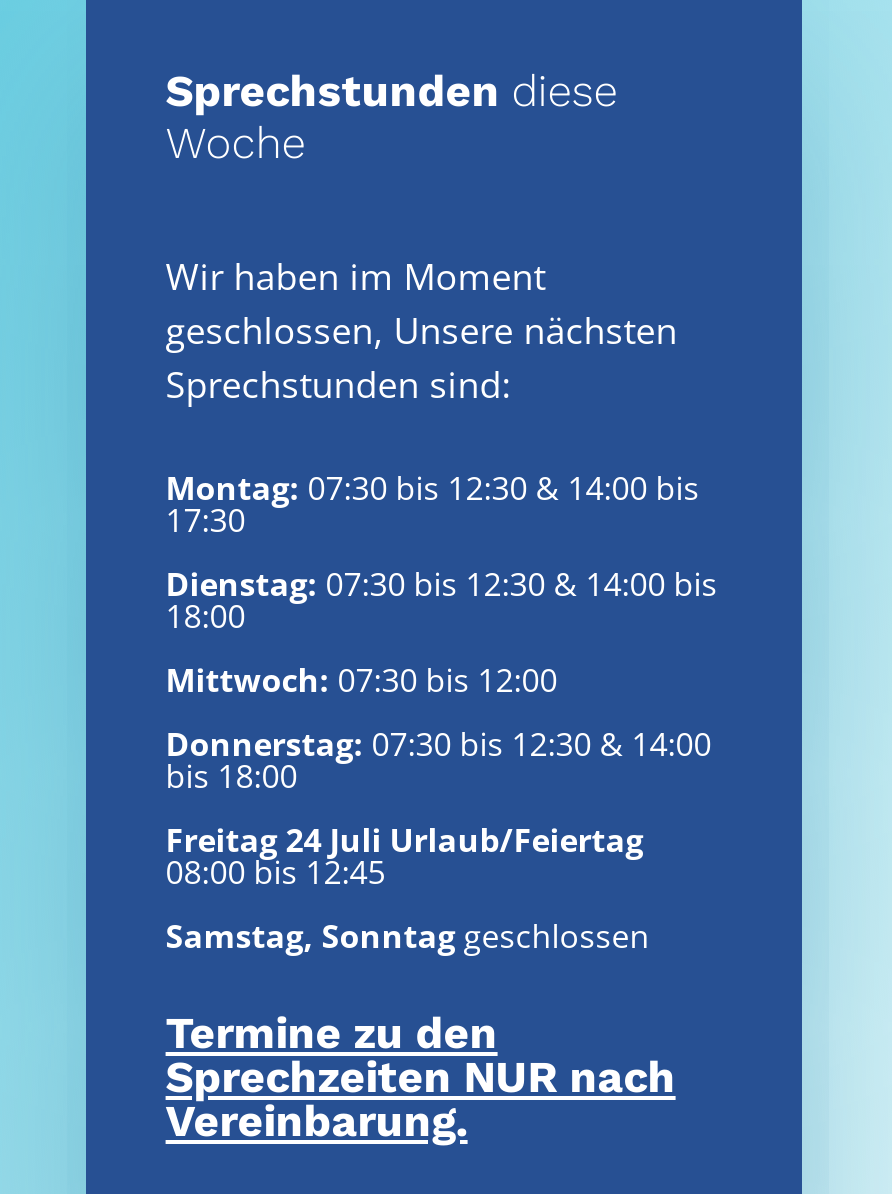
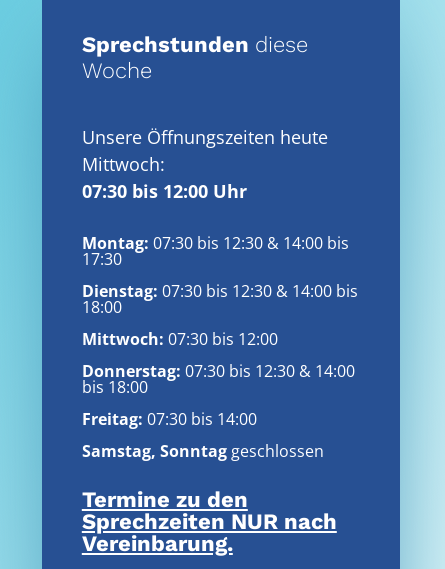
- Wir haben im Moment
- geschlossen, Unsere nächsten
- Sprechstunden sind:
+ Unsere Öffnungszeiten heute
+ Mittwoch:
+ 07:30 bis 12:00 Uhr

- Freitag 24 Juli Urlaub/Feiertag
- 08:00 bis 12:45
+ Freitag: 07:30 bis 14:00
